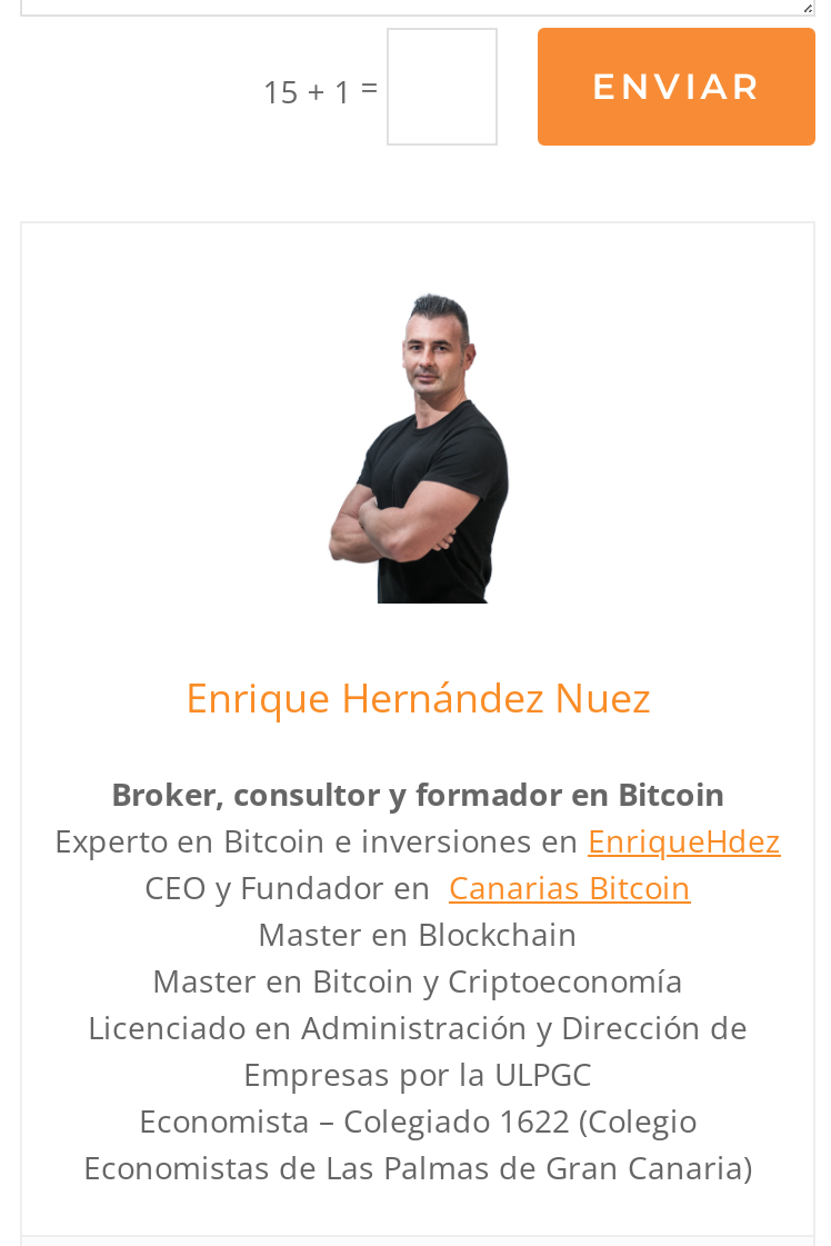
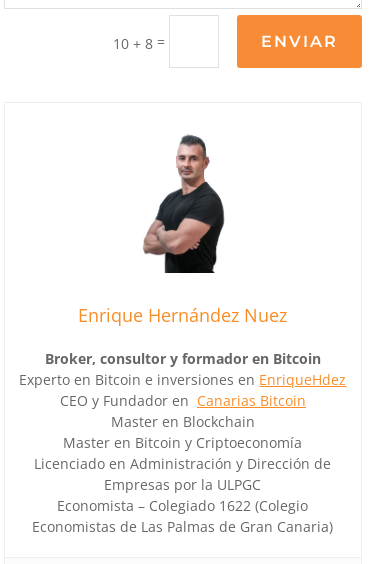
- 15 + 1 =
+ 10 + 8 =
